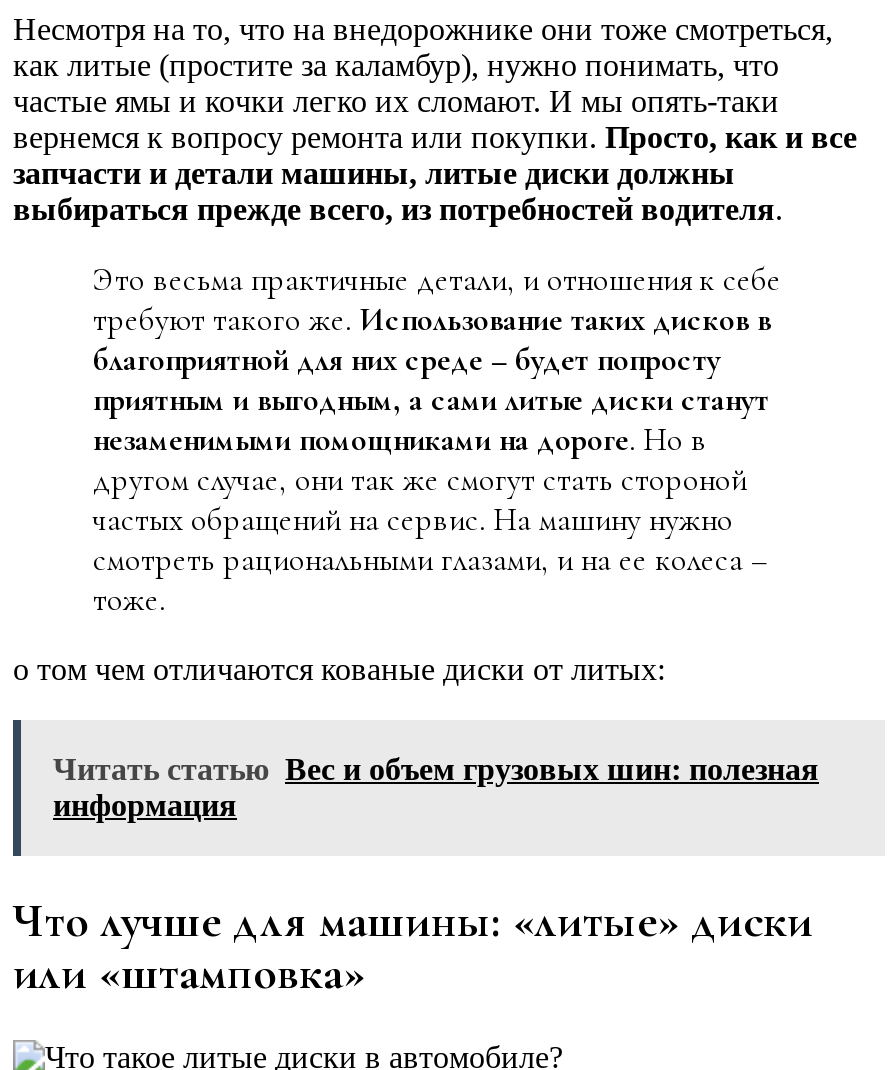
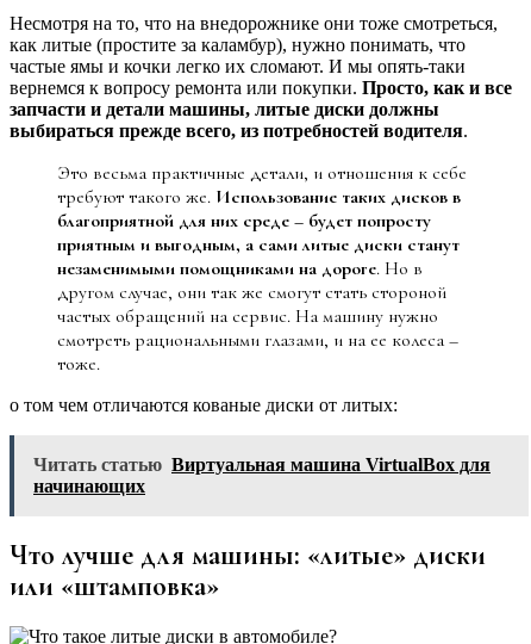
- Читать статью Вес и объем грузовых шин: полезная
- информация
+ Читать статью Виртуальная машина VirtualBox для
+ начинающих
